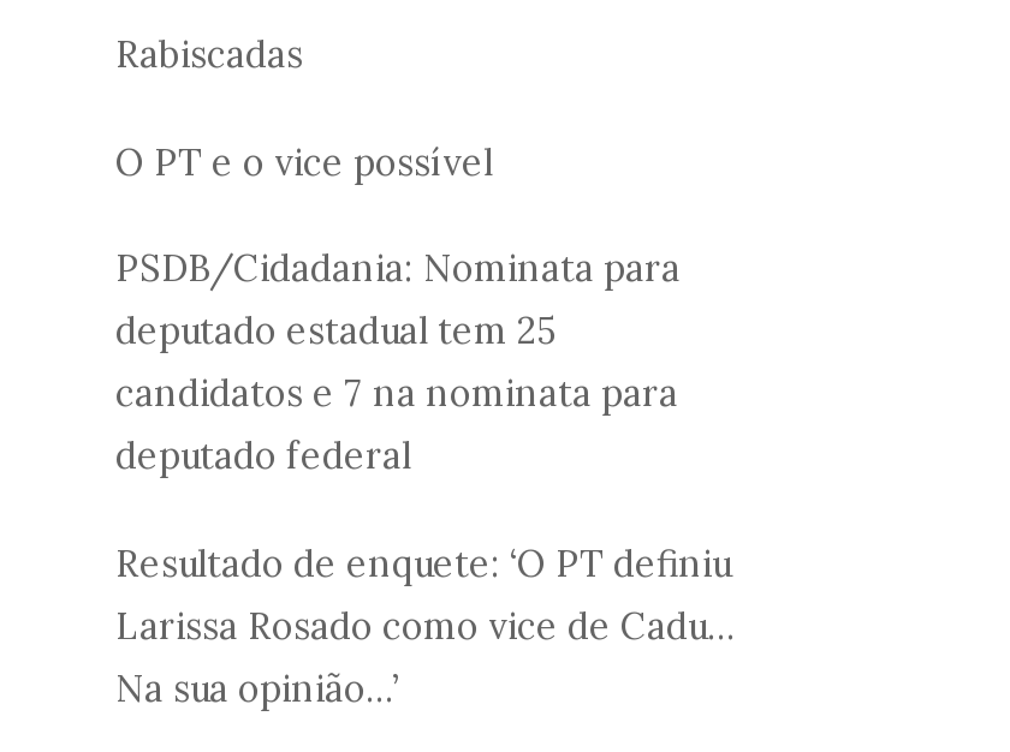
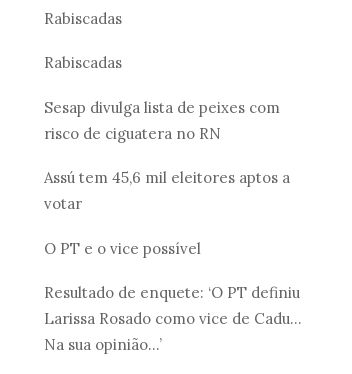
+ Rabiscadas
+ Sesap divulga lista de peixes com
+ risco de ciguatera no RN
+ Assú tem 45,6 mil eleitores aptos a
+ votar

moved down: O PT e o vice possível

- PSDB/Cidadania: Nominata para
- deputado estadual tem 25
- candidatos e 7 na nominata para
- deputado federal
